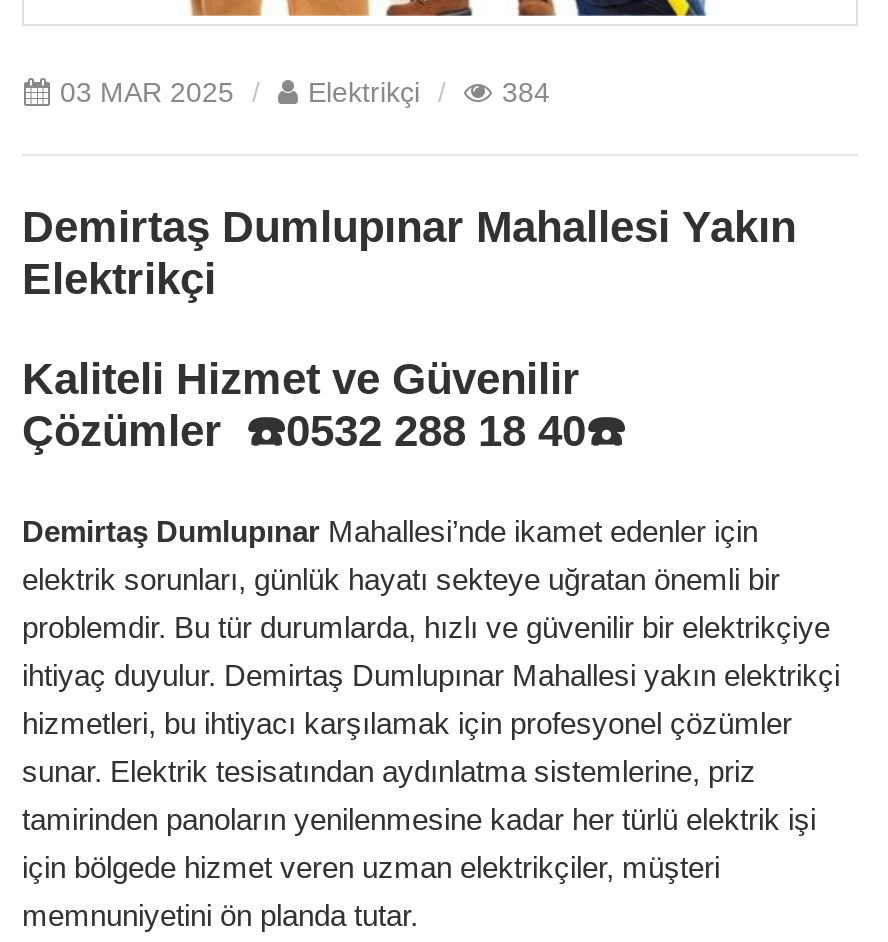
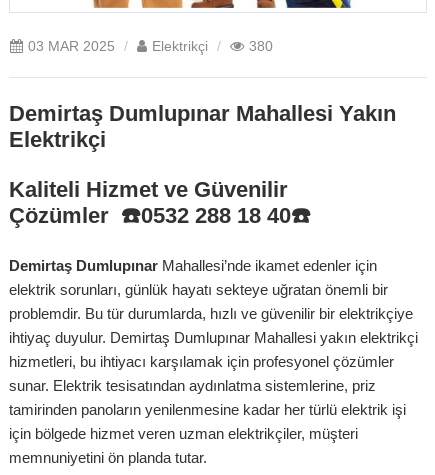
- 384
+ 380
